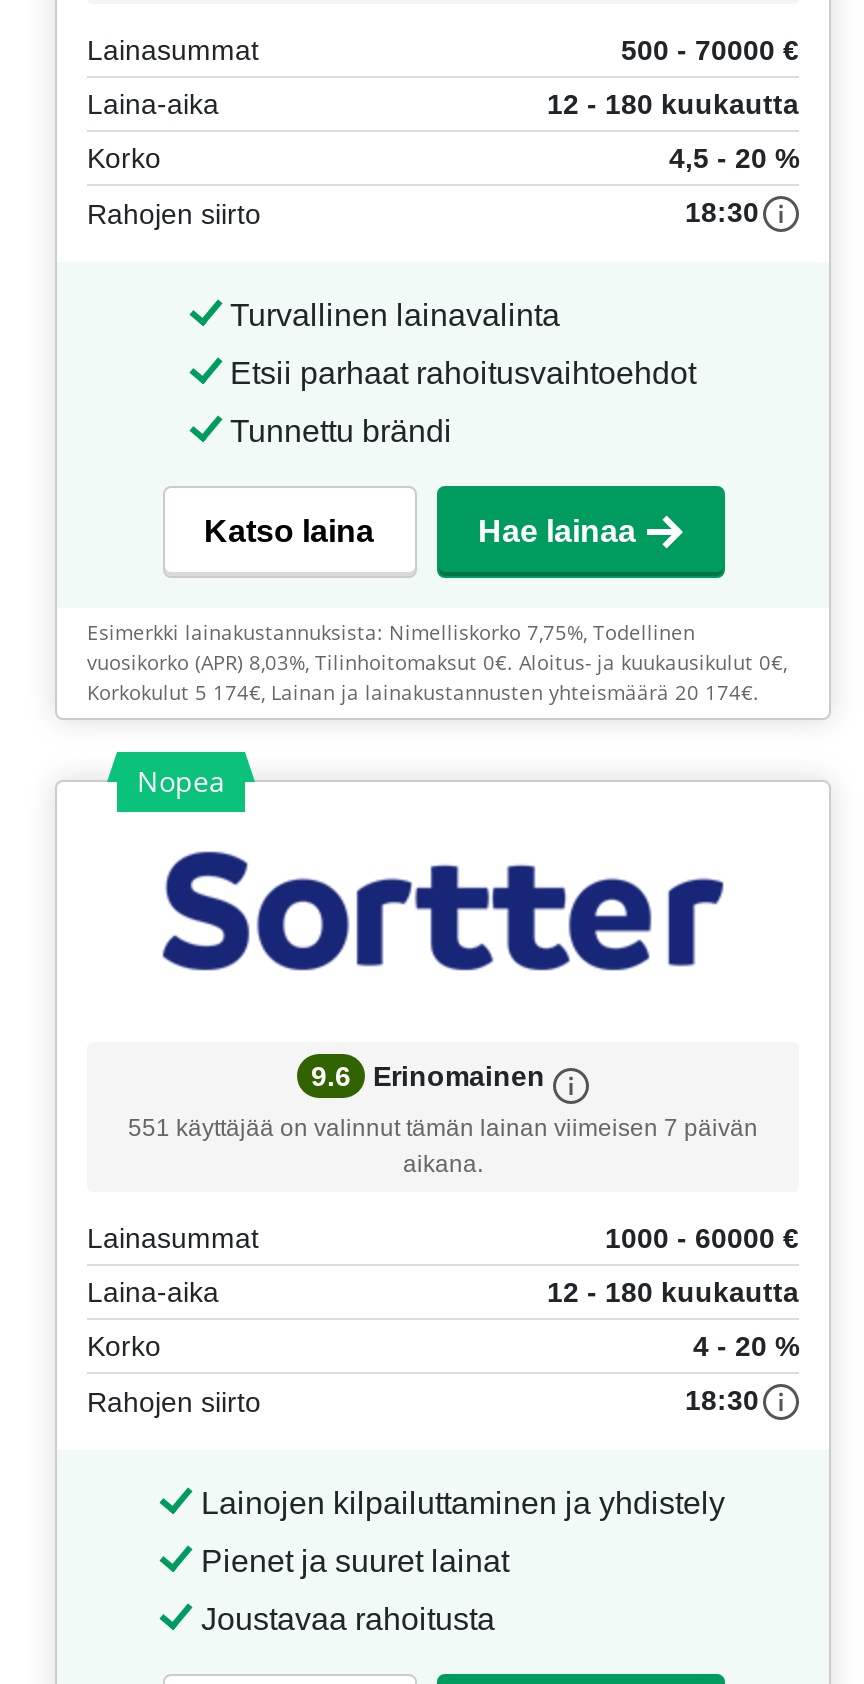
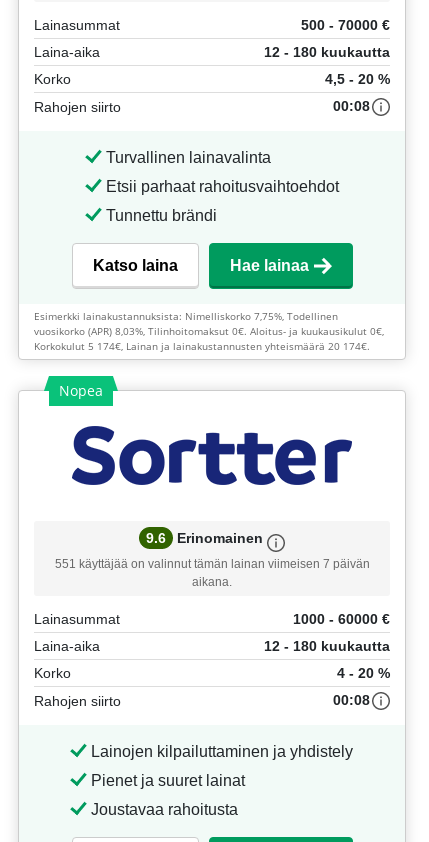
- 18:30
+ 00:08

- 18:30
+ 00:08
